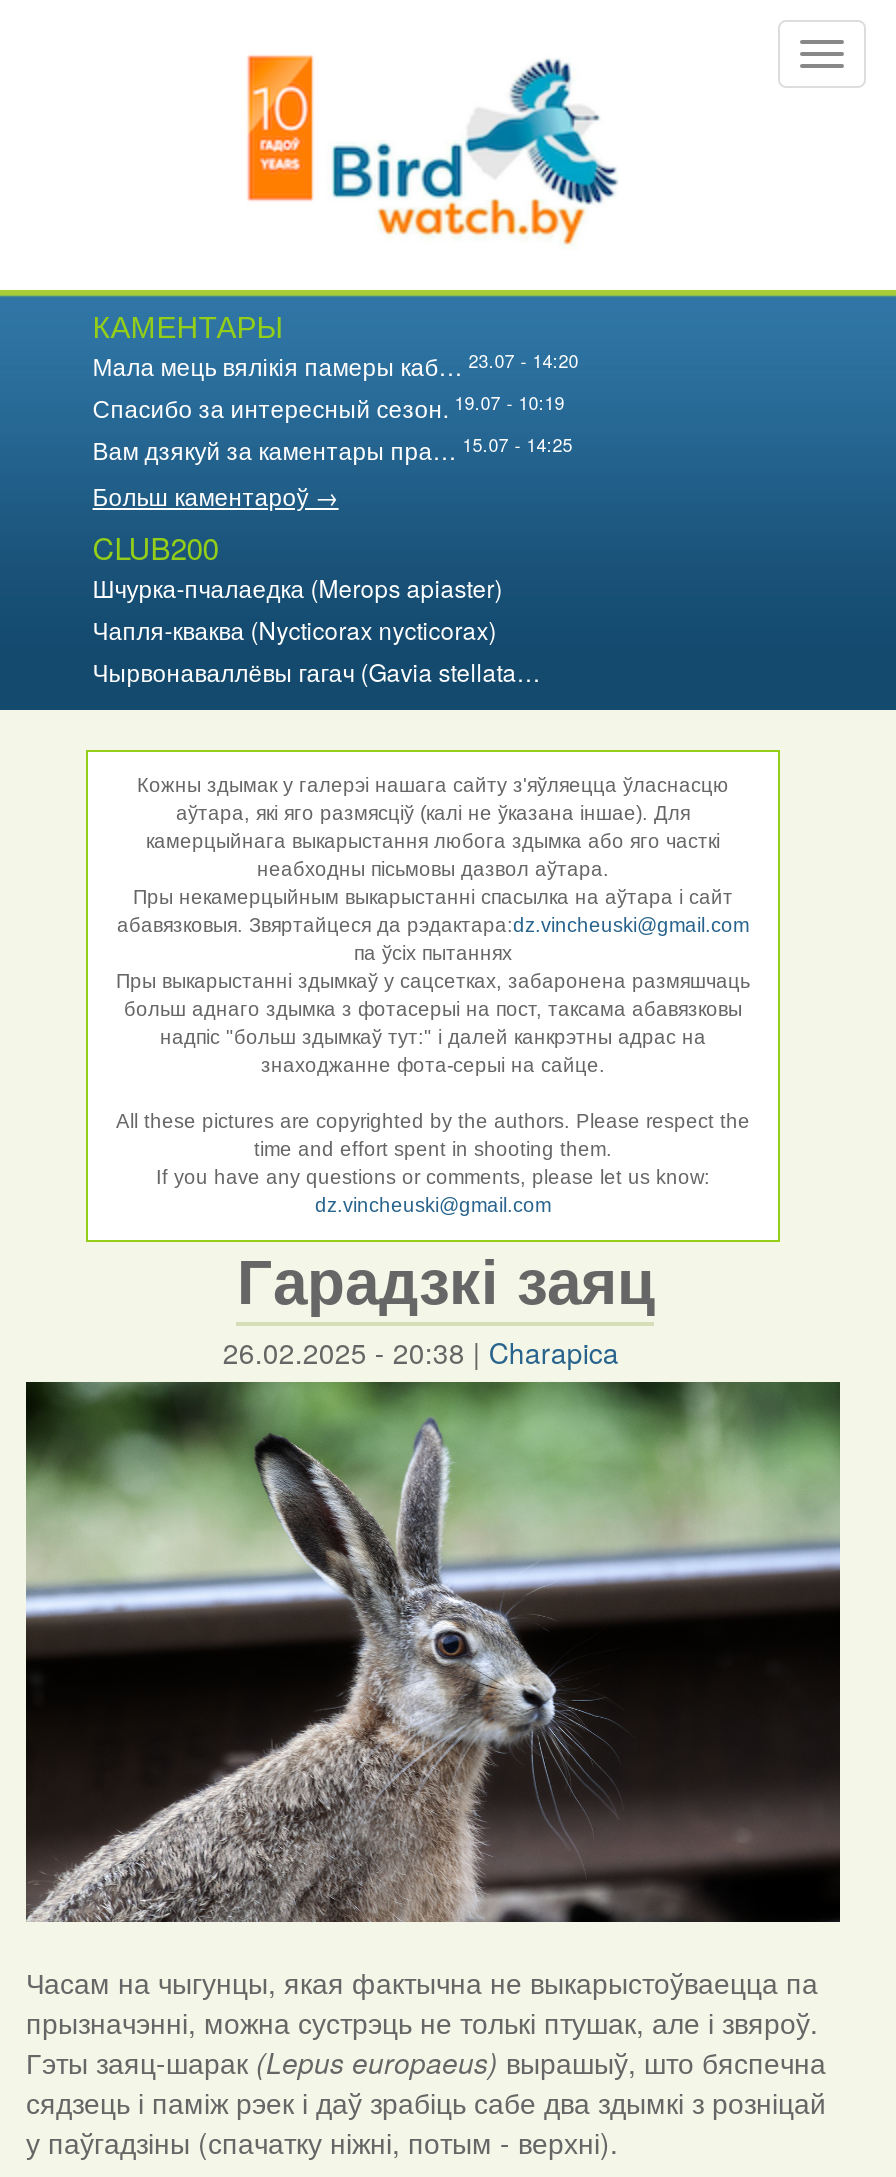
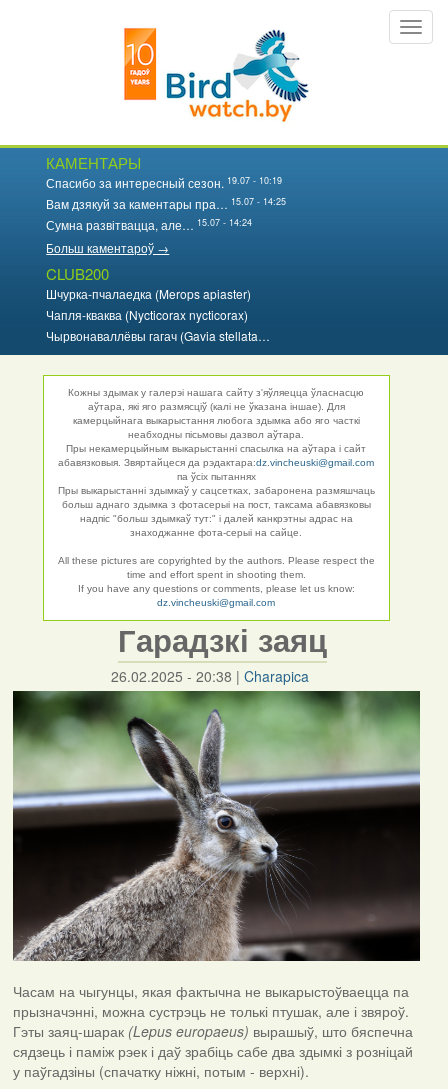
- Мала мець вялікія памеры каб… 23.07 - 14:20

moved up: Спасибо за интересный сезон. 19.07 - 10:19 | Вам дзякуй за каментары пра… 15.07 - 14:25

+ Сумна развітвацца, але… 15.07 - 14:24
